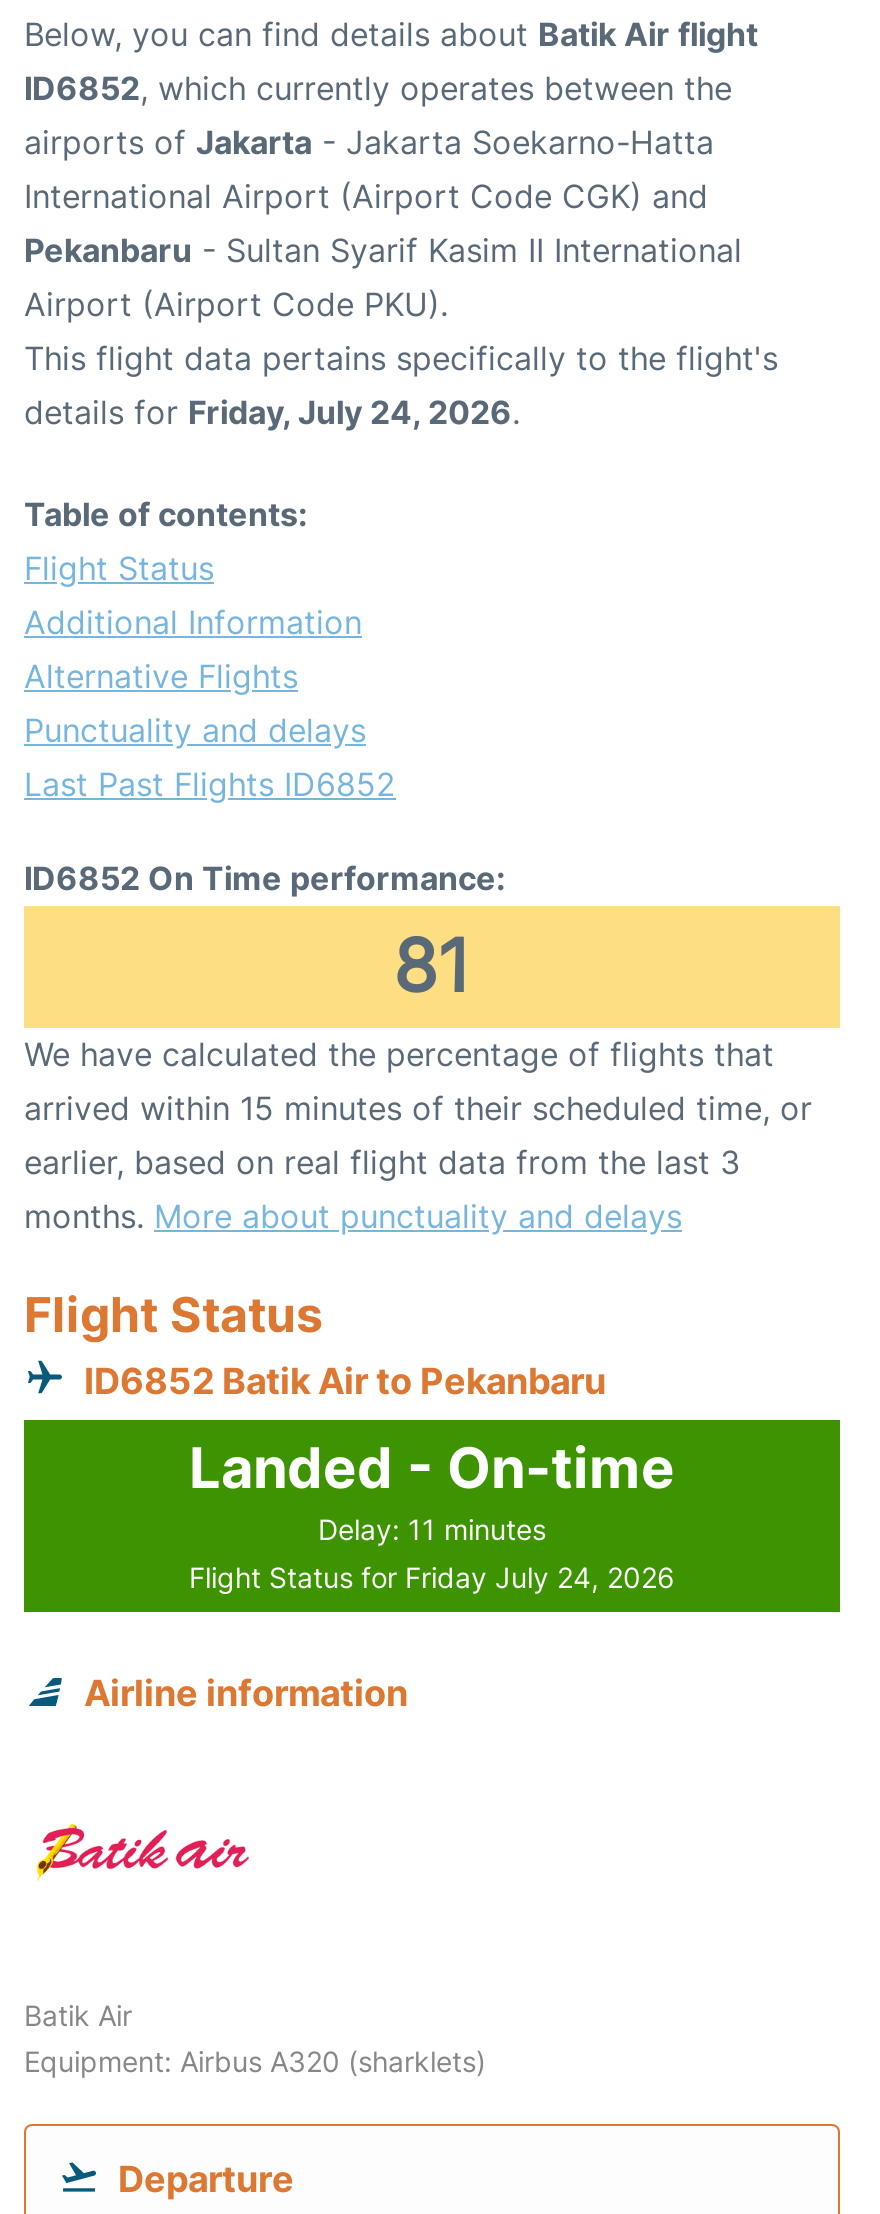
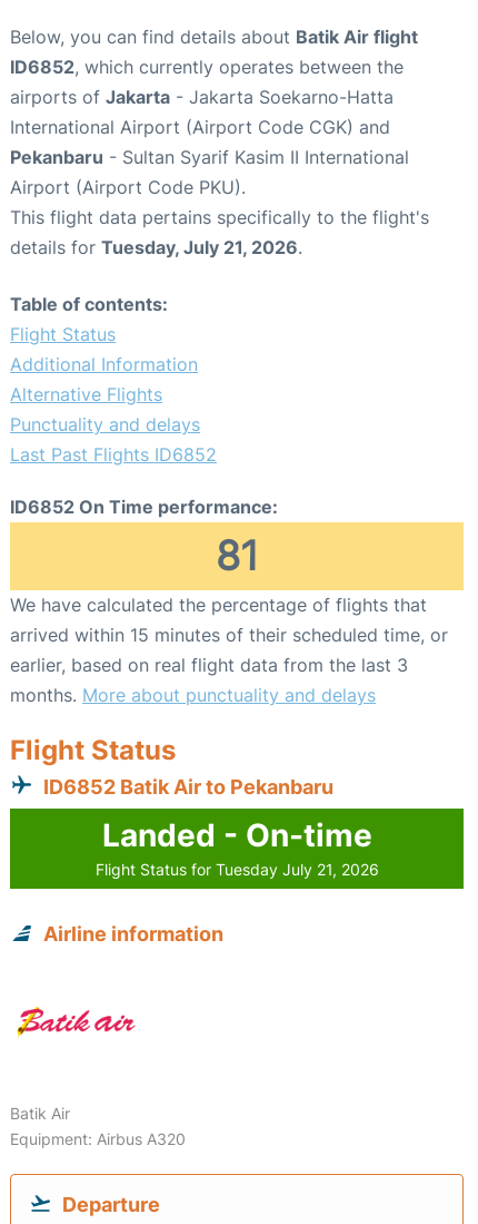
- details for Friday, July 24, 2026.
+ details for Tuesday, July 21, 2026.

- Delay: 11 minutes
- Flight Status for Friday July 24, 2026
+ Flight Status for Tuesday July 21, 2026

- Equipment: Airbus A320 (sharklets)
+ Equipment: Airbus A320
